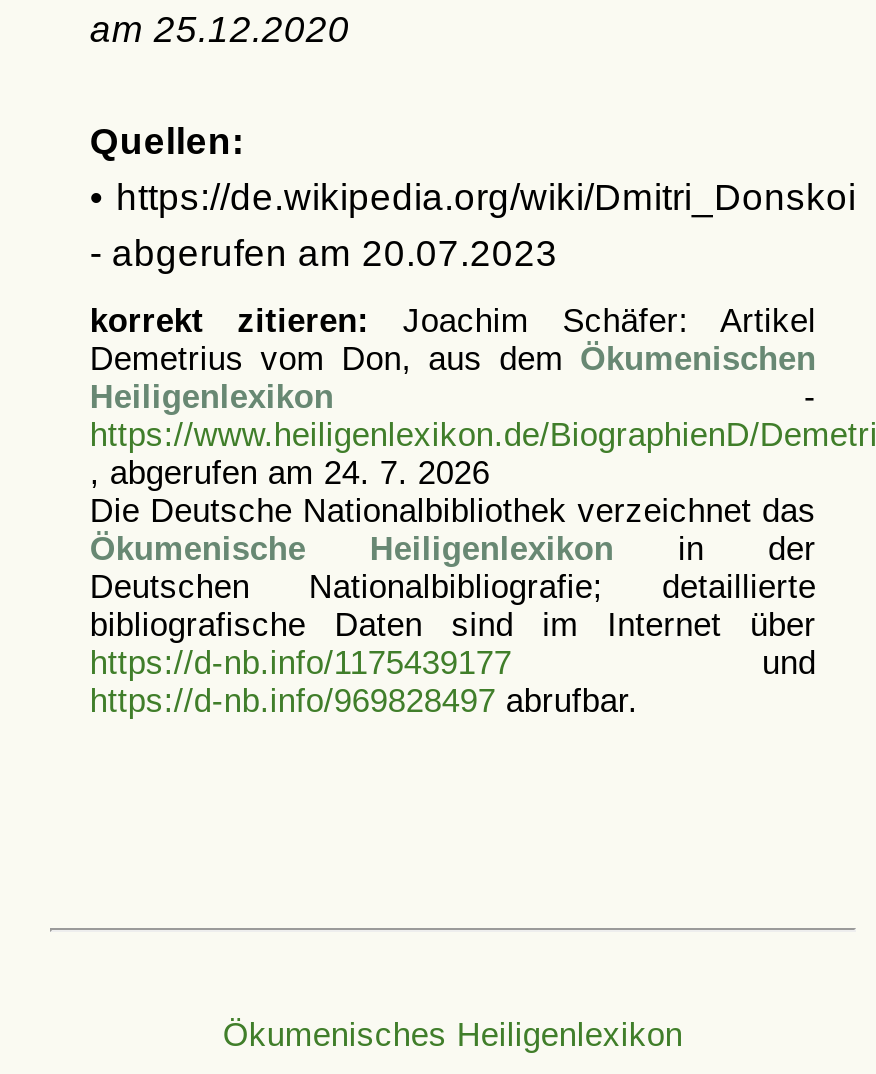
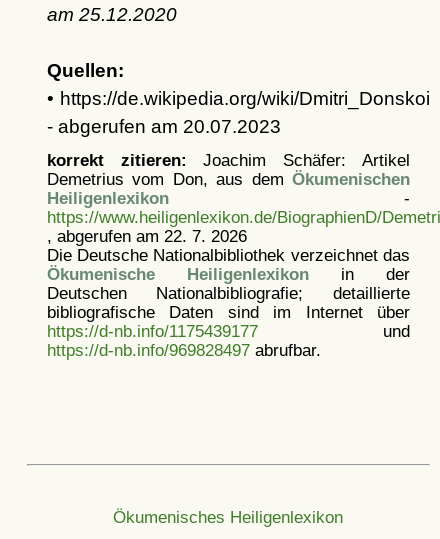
- , abgerufen am 24. 7. 2026
+ , abgerufen am 22. 7. 2026
